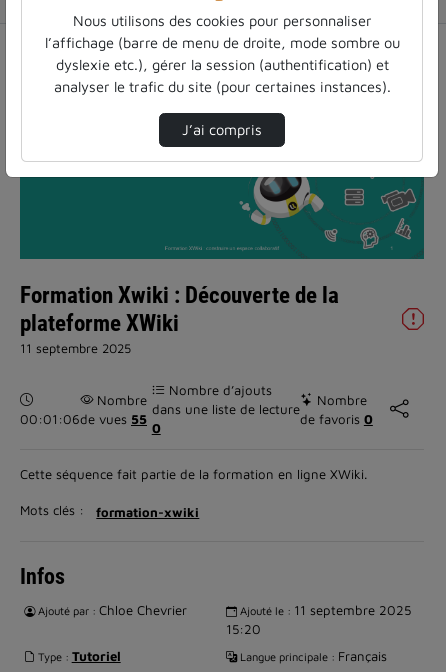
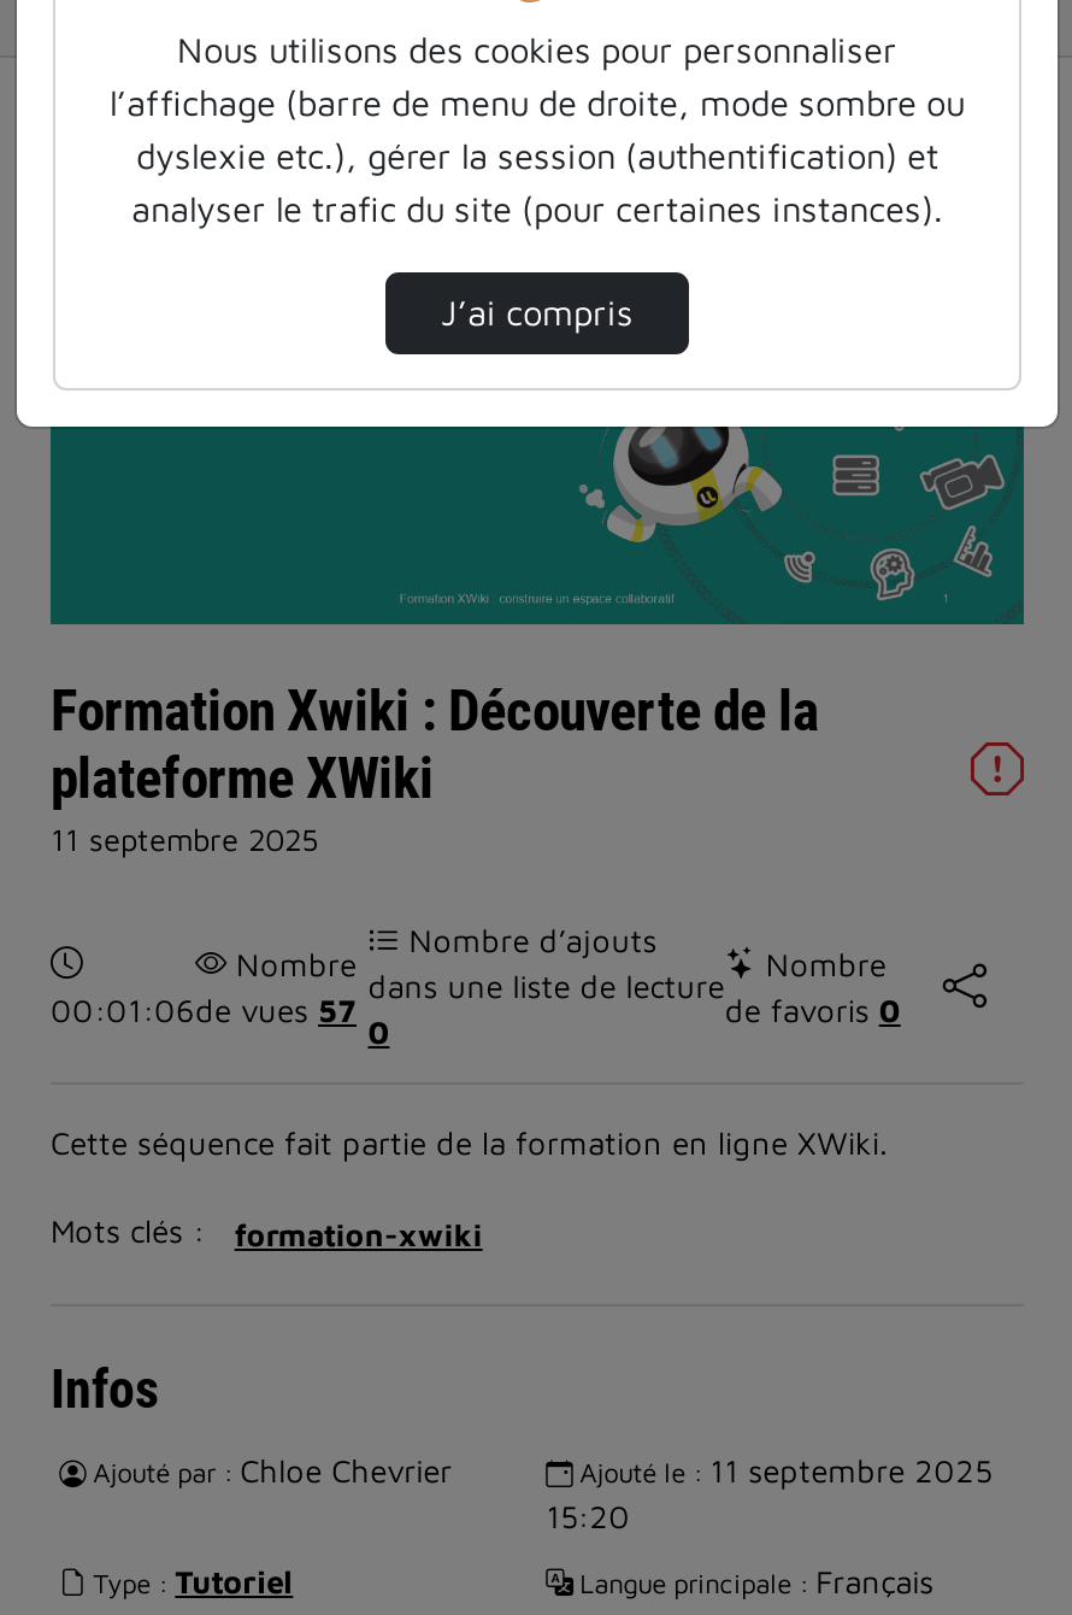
- 00:01:06 de vues 55
+ 00:01:06 de vues 57
